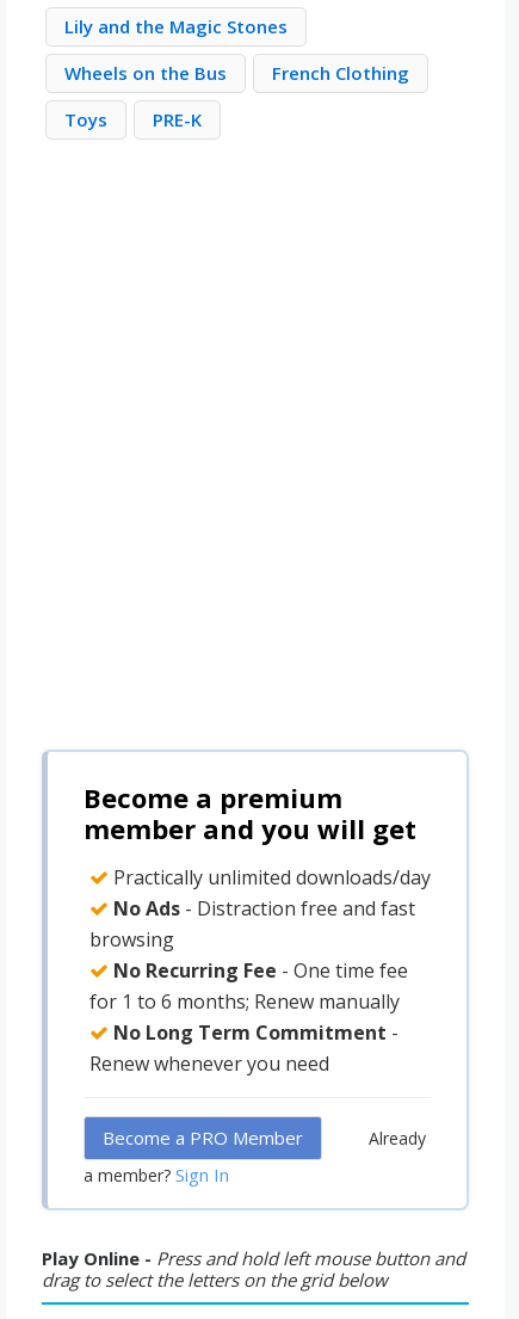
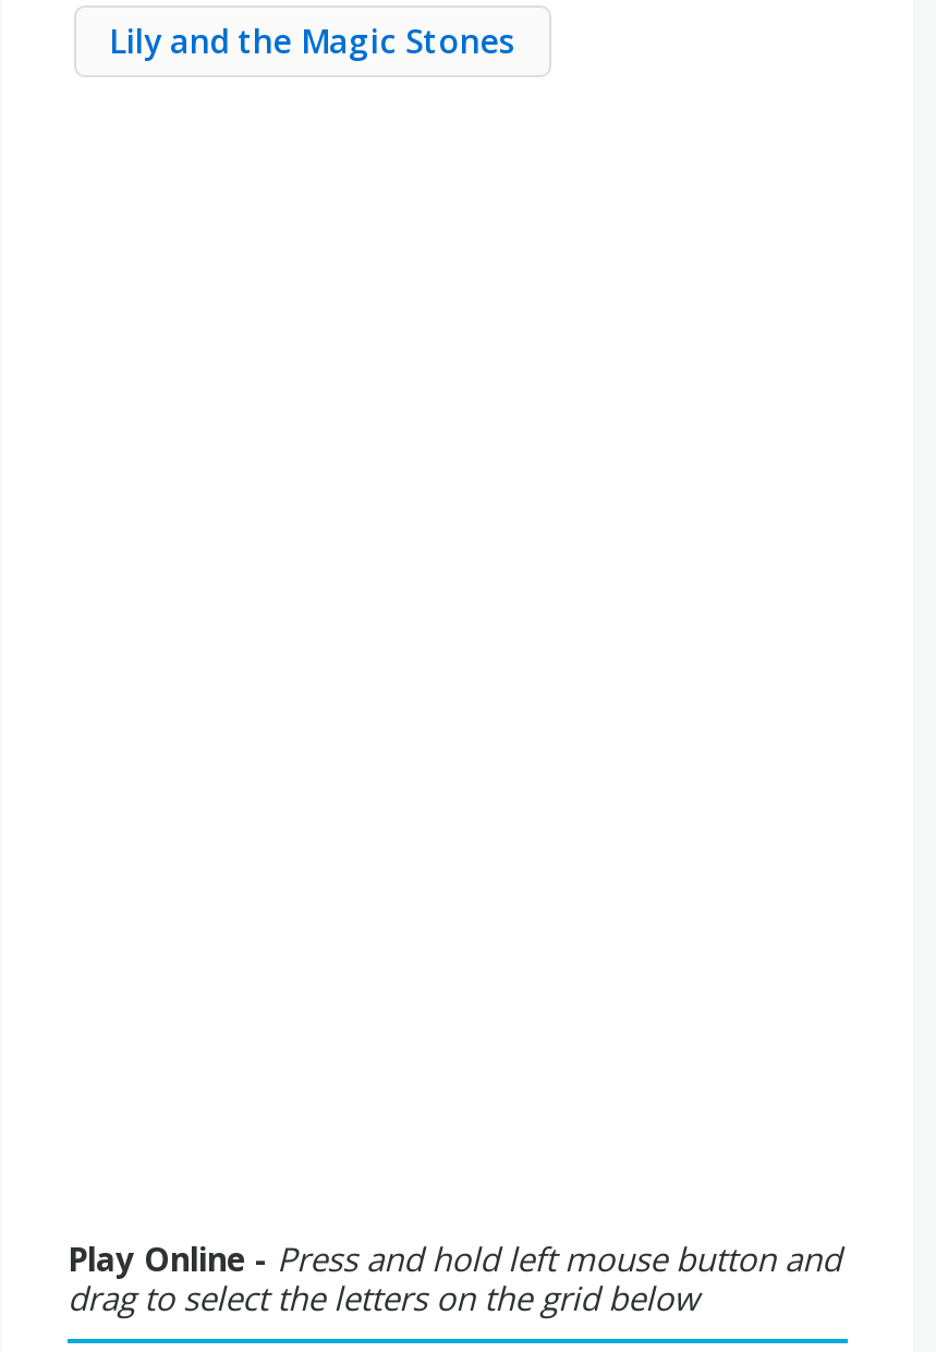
- Wheels on the Bus
- French Clothing
- Toys
- PRE-K

- [image]
- Become a premium
- member and you will get
- Practically unlimited downloads/day
- No Ads - Distraction free and fast
- browsing
- No Recurring Fee - One time fee
- for 1 to 6 months; Renew manually
- No Long Term Commitment -
- Renew whenever you need
- Become a PRO Member
- Already
- a member? Sign In
